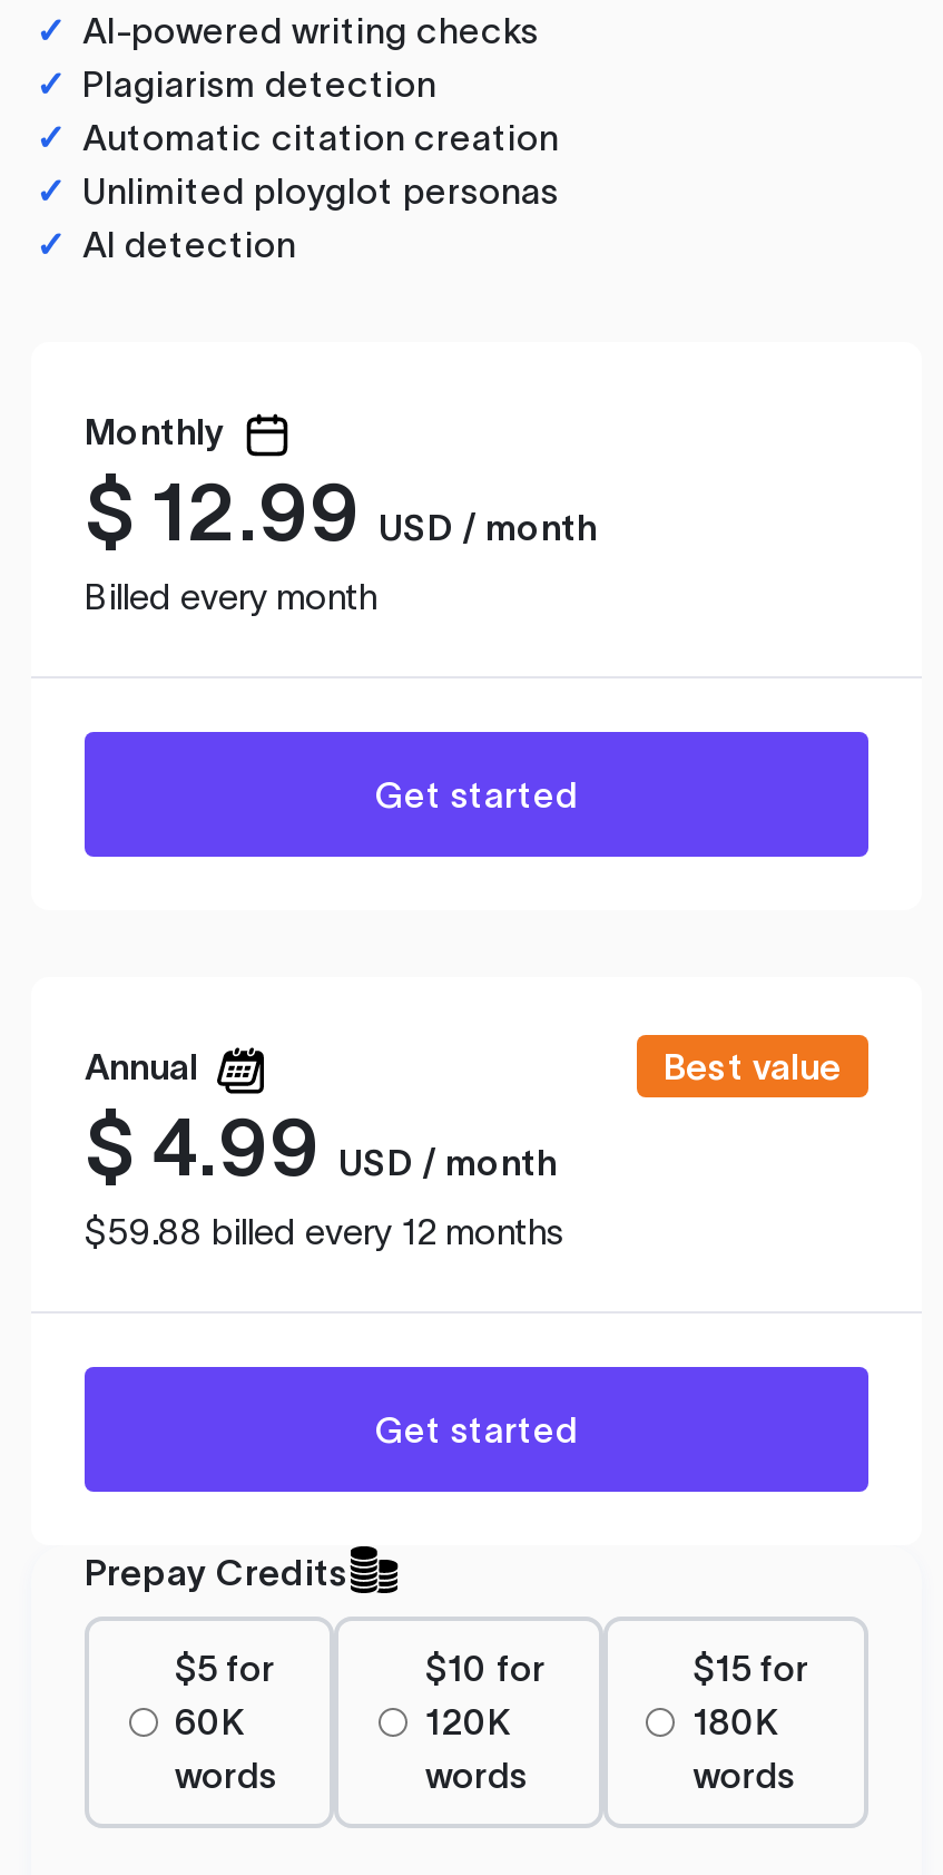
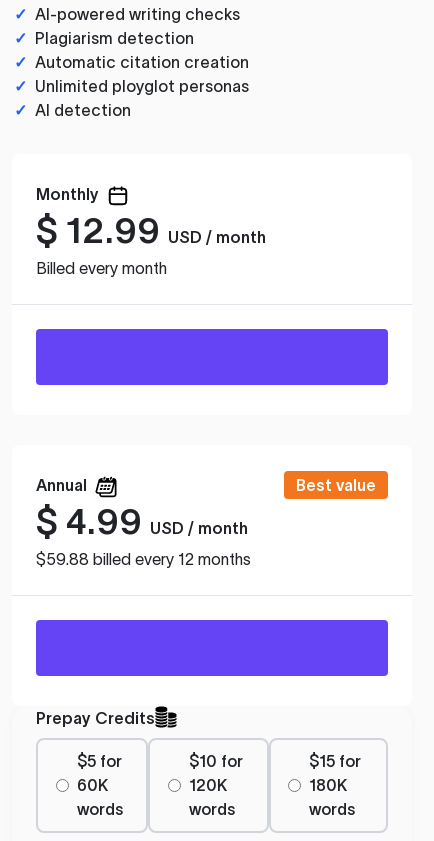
- Get started

- Get started
